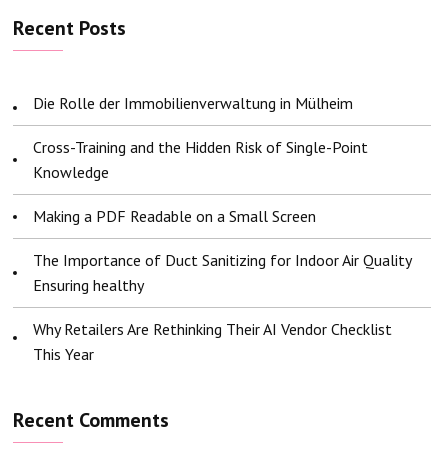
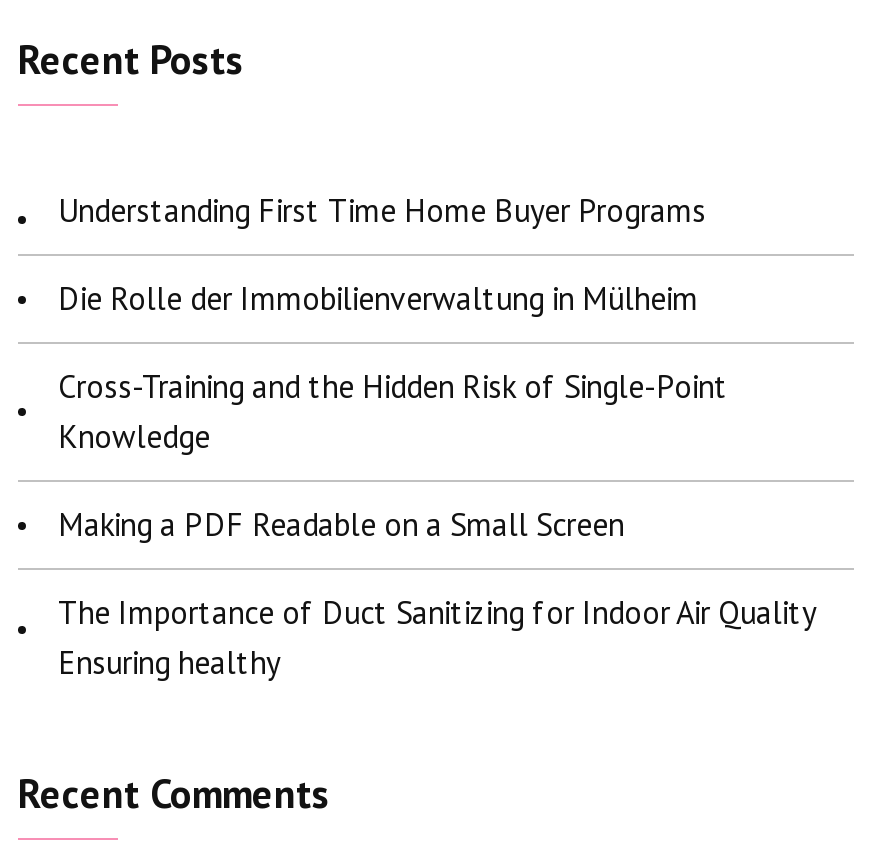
+ Understanding First Time Home Buyer Programs

moved down: Die Rolle der Immobilienverwaltung in Mülheim | Cross-Training and the Hidden Risk of Single-Point | Knowledge | Making a PDF Readable on a Small Screen | The Importance of Duct Sanitizing for Indoor Air Quality | Ensuring healthy

- Why Retailers Are Rethinking Their AI Vendor Checklist
- This Year
